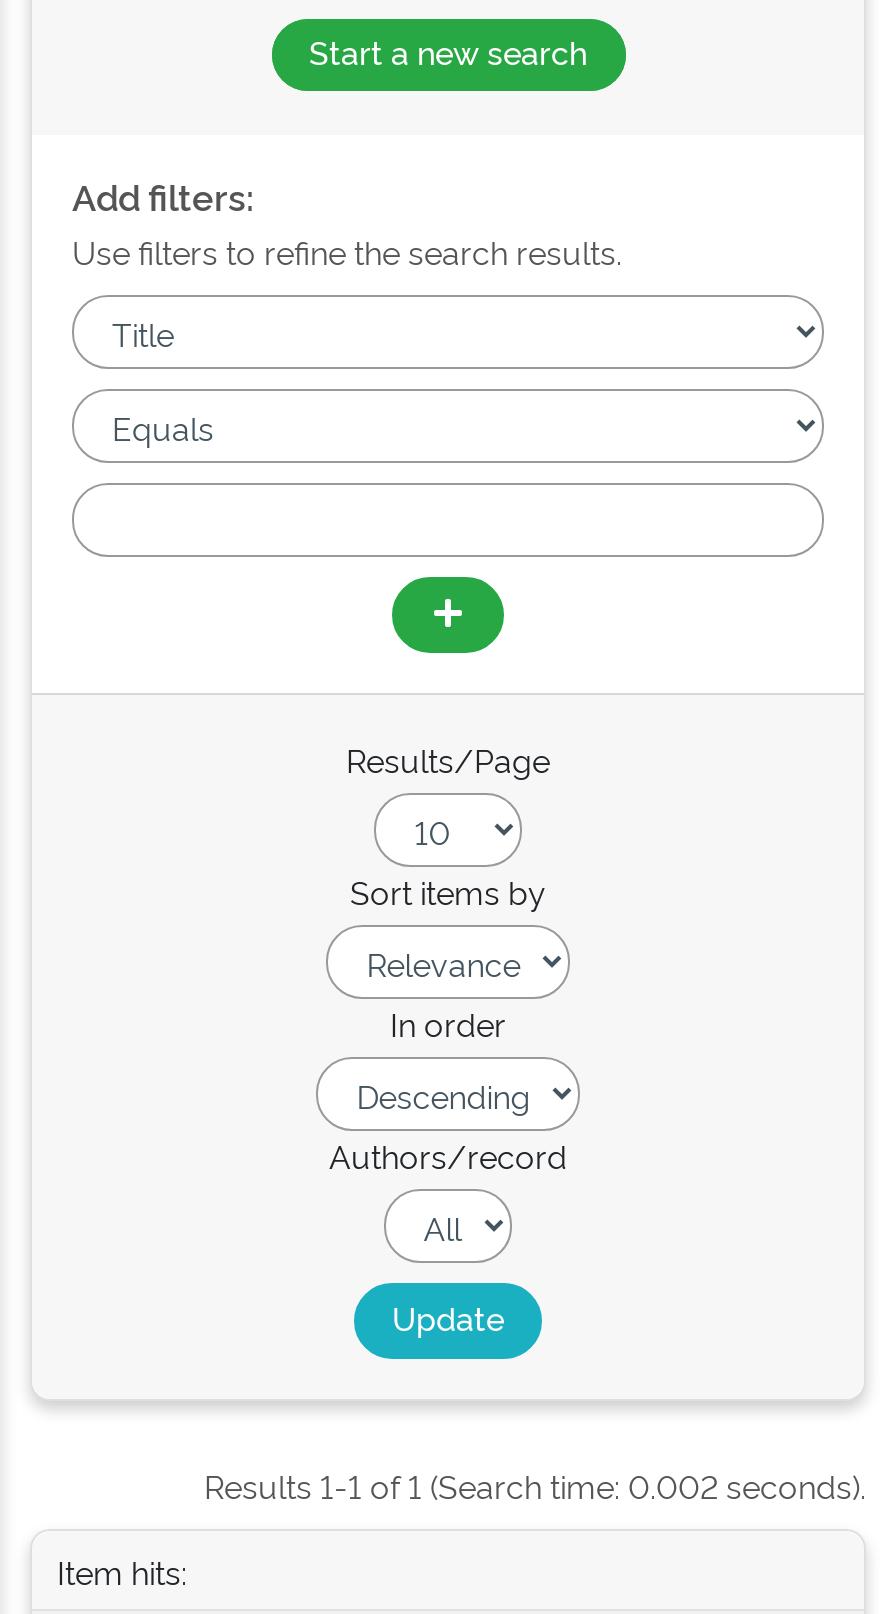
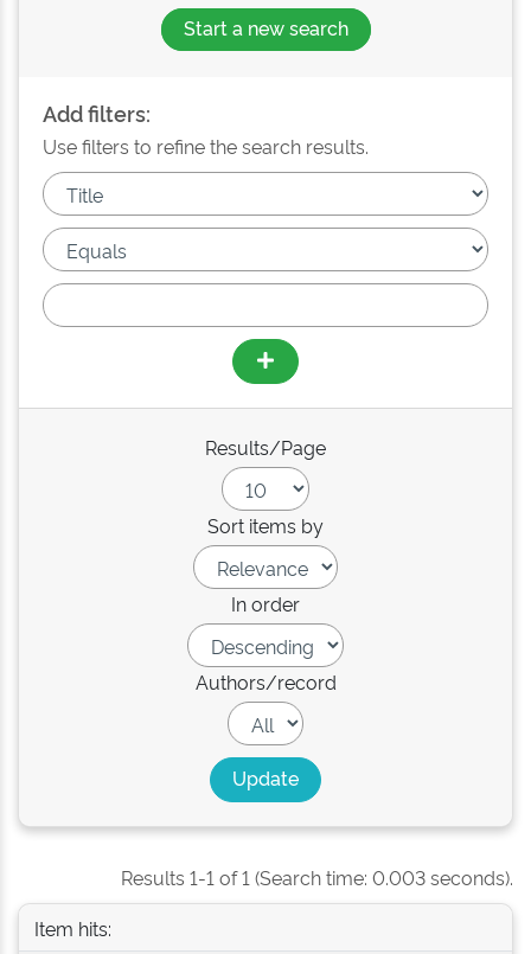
- Results 1-1 of 1 (Search time: 0.002 seconds).
+ Results 1-1 of 1 (Search time: 0.003 seconds).
